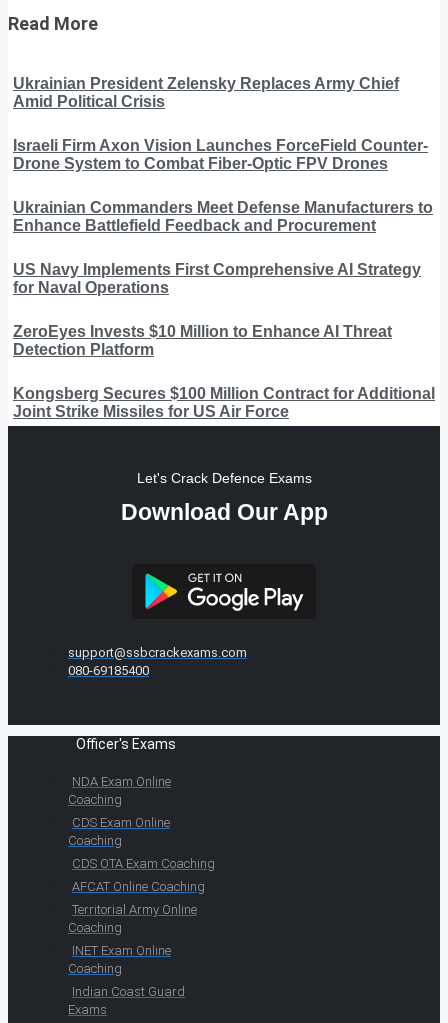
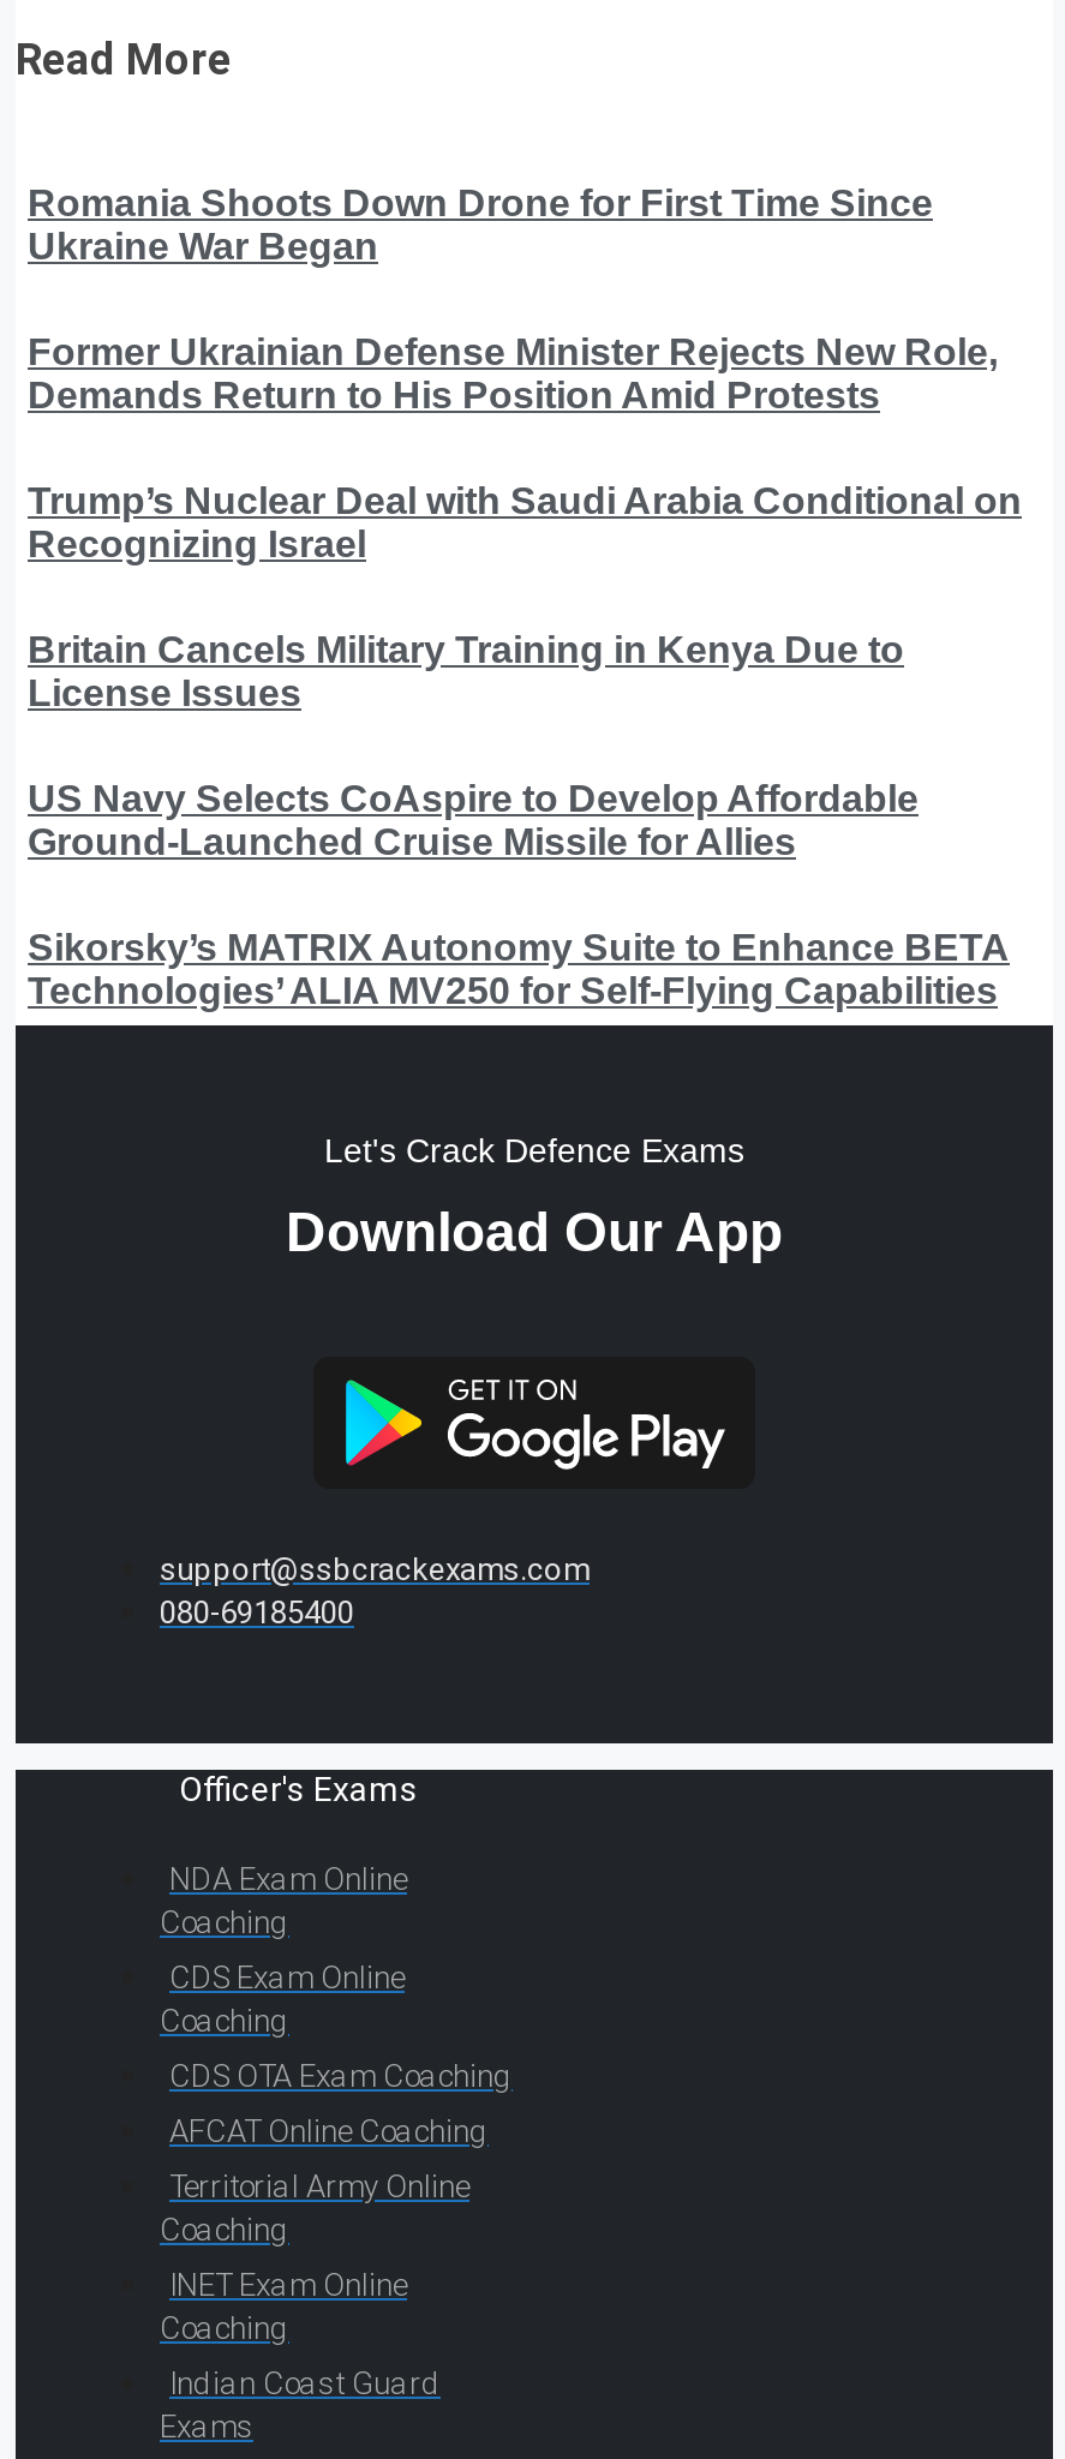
- Ukrainian President Zelensky Replaces Army Chief
- Amid Political Crisis
+ Romania Shoots Down Drone for First Time Since
+ Ukraine War Began

- Israeli Firm Axon Vision Launches ForceField Counter-
- Drone System to Combat Fiber-Optic FPV Drones
+ Former Ukrainian Defense Minister Rejects New Role,
+ Demands Return to His Position Amid Protests

- Ukrainian Commanders Meet Defense Manufacturers to
- Enhance Battlefield Feedback and Procurement
+ Trump’s Nuclear Deal with Saudi Arabia Conditional on
+ Recognizing Israel

- US Navy Implements First Comprehensive AI Strategy
- for Naval Operations
+ Britain Cancels Military Training in Kenya Due to
+ License Issues

- ZeroEyes Invests $10 Million to Enhance AI Threat
- Detection Platform
+ US Navy Selects CoAspire to Develop Affordable
+ Ground-Launched Cruise Missile for Allies

- Kongsberg Secures $100 Million Contract for Additional
- Joint Strike Missiles for US Air Force
+ Sikorsky’s MATRIX Autonomy Suite to Enhance BETA
+ Technologies’ ALIA MV250 for Self-Flying Capabilities
